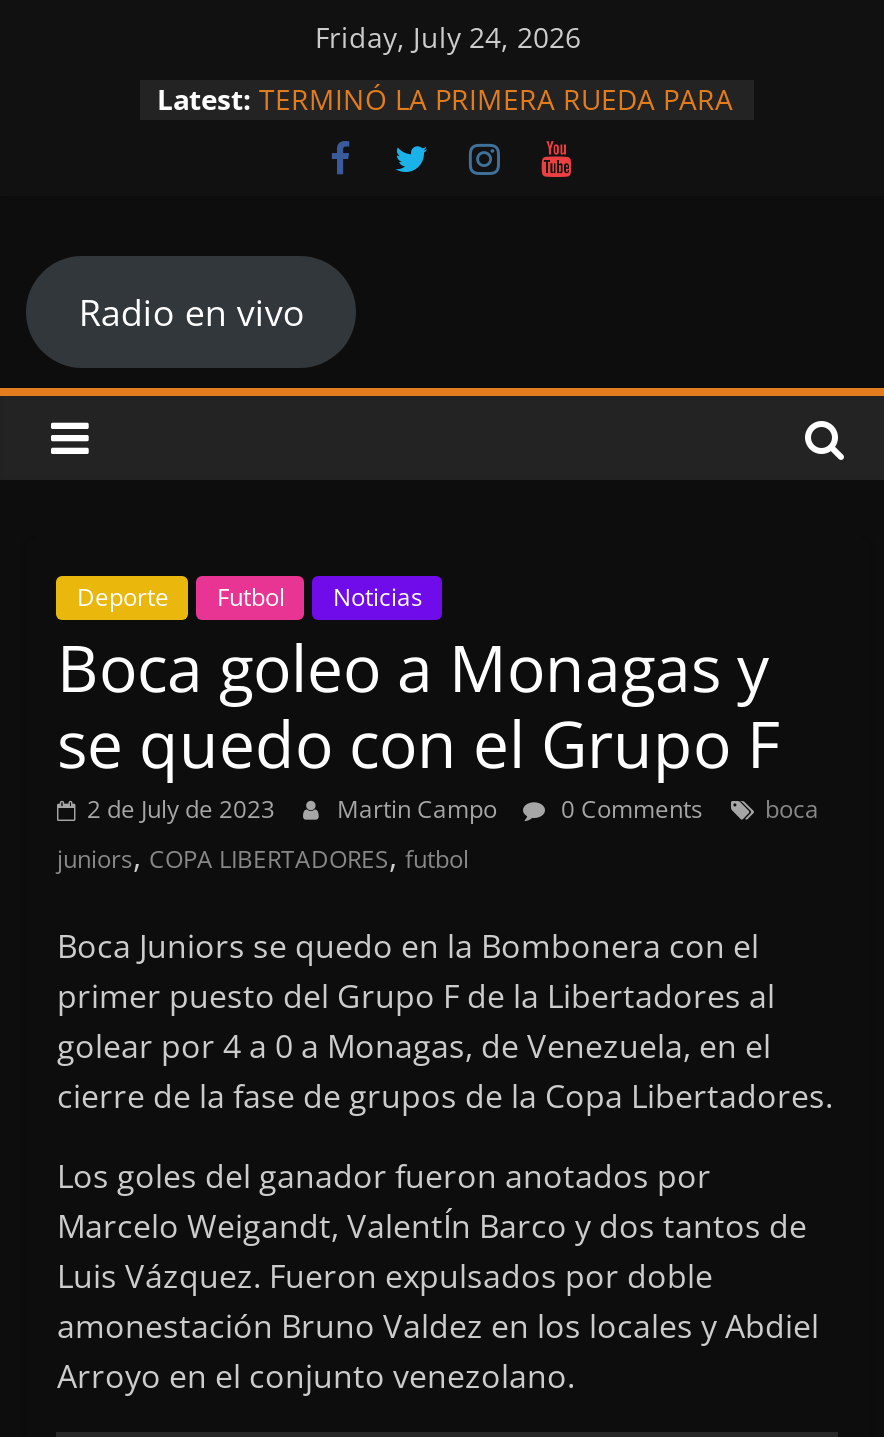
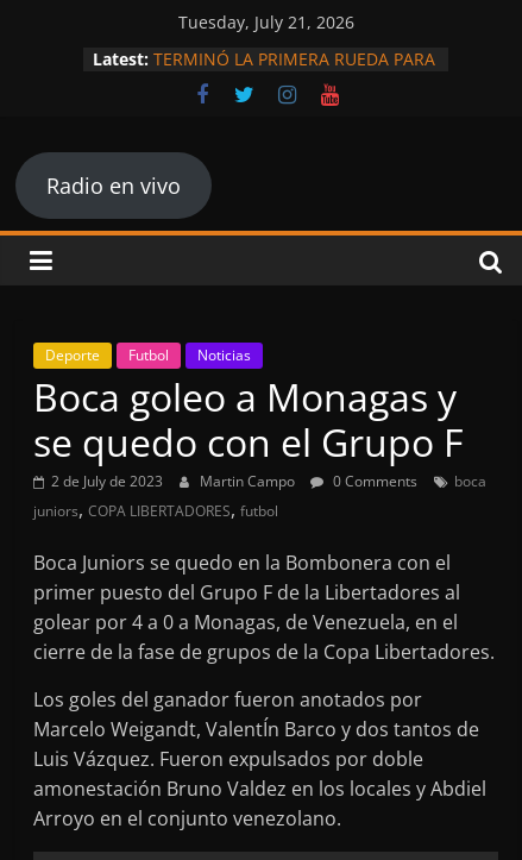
- Friday, July 24, 2026
+ Tuesday, July 21, 2026
